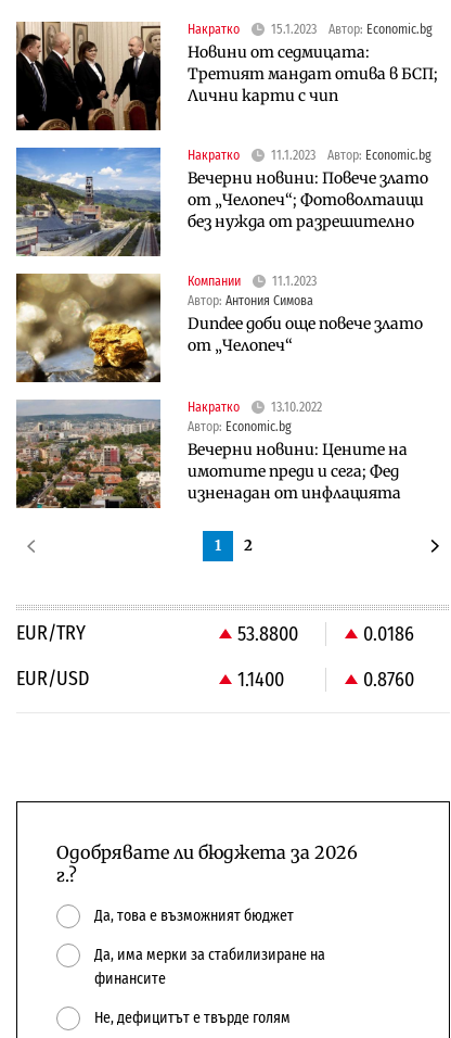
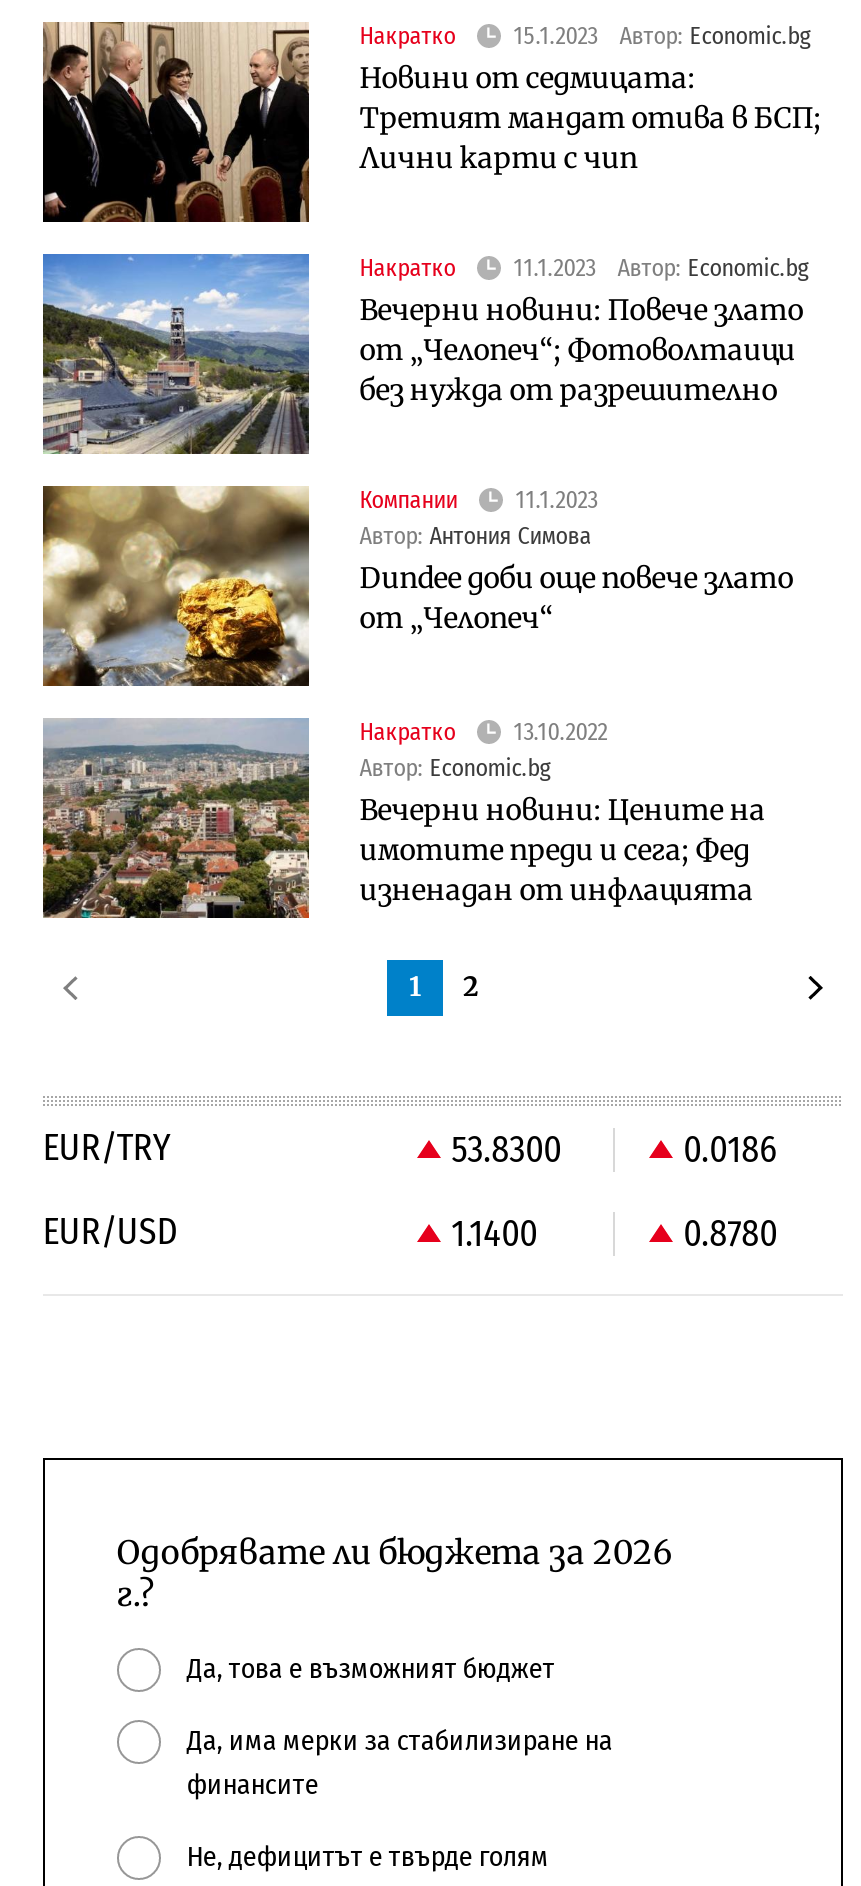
- 53.8800
+ 53.8300

- 0.8760
+ 0.8780
